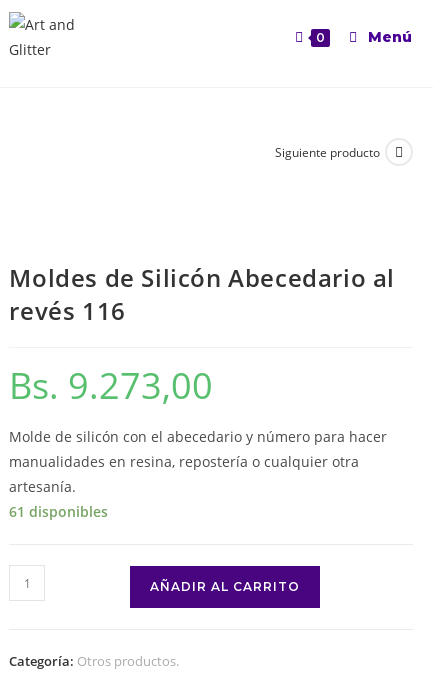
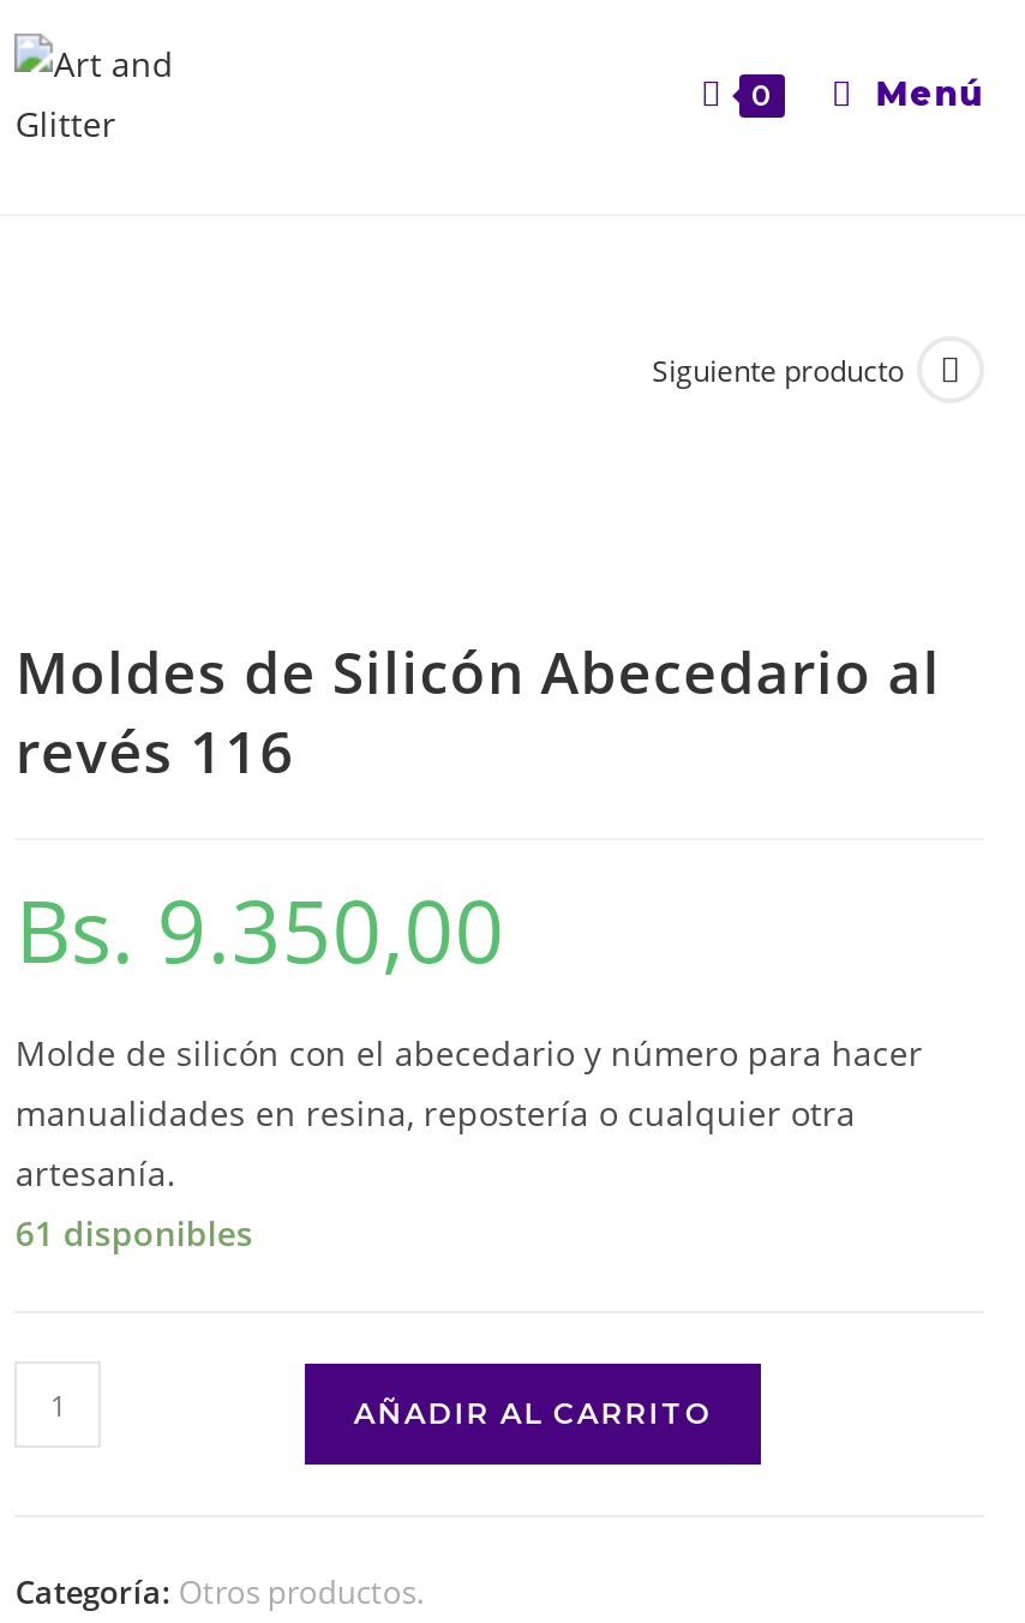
- Bs. 9.273,00
+ Bs. 9.350,00
